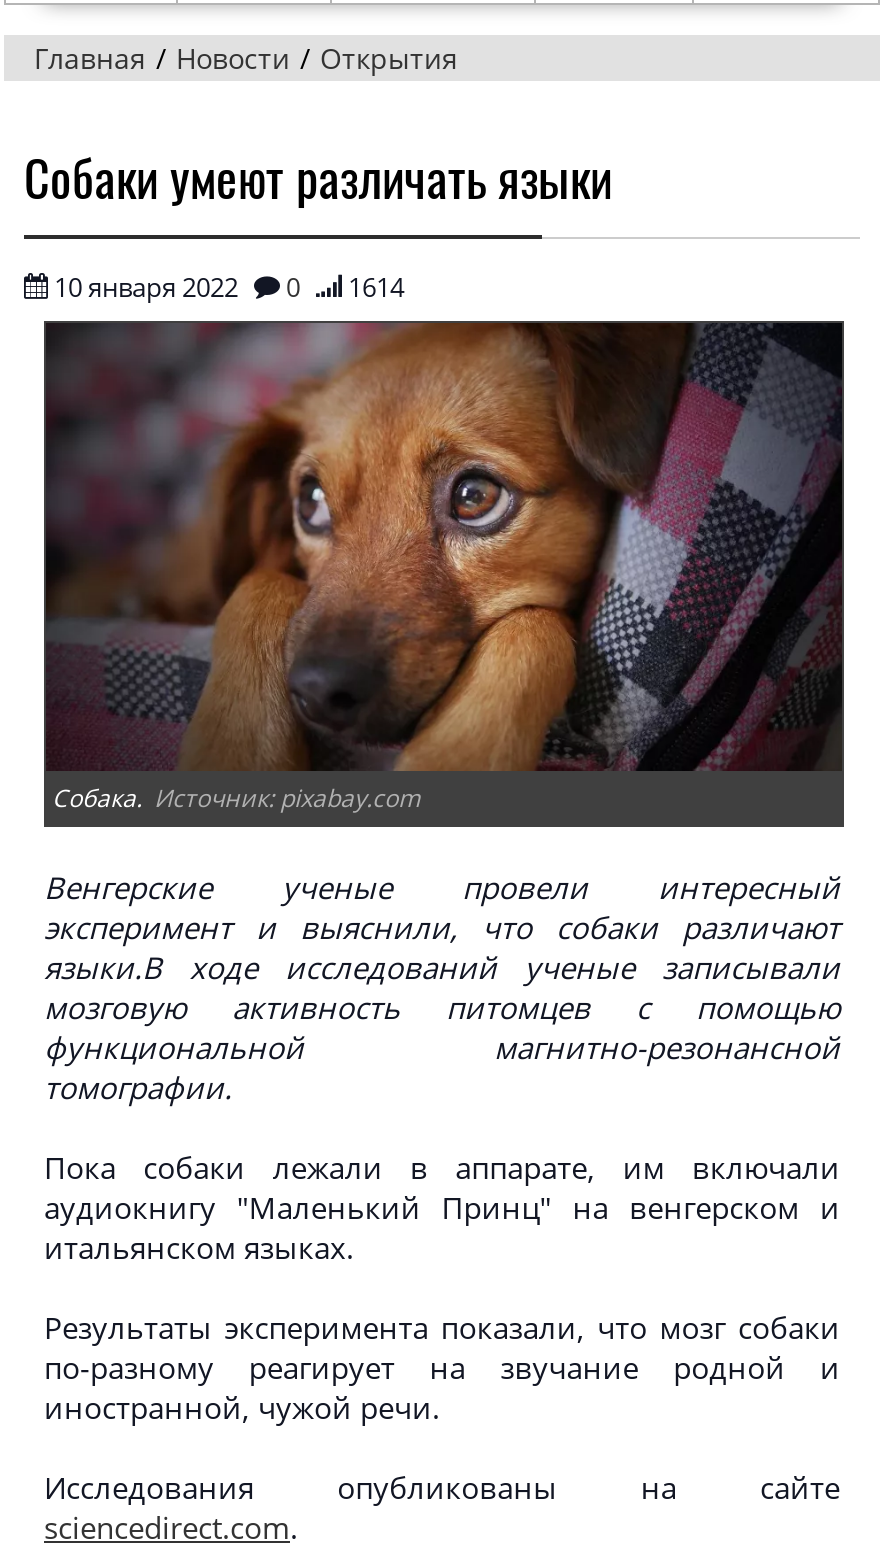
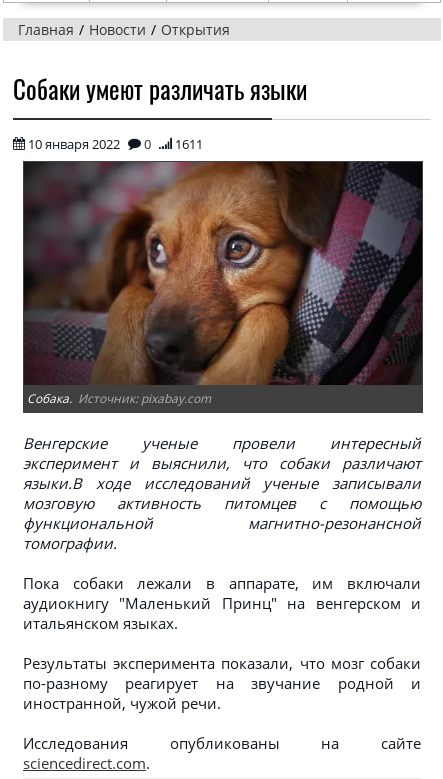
- 10 января 2022 0 1614
+ 10 января 2022 0 1611
